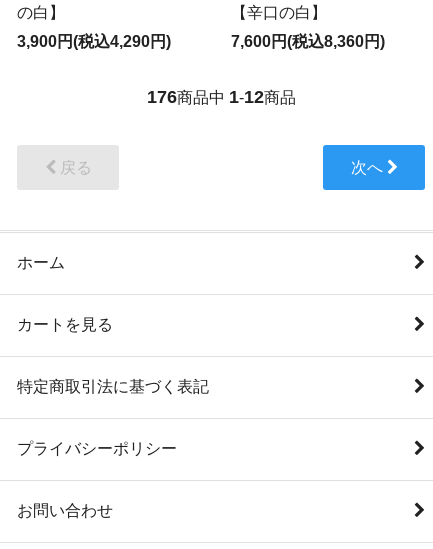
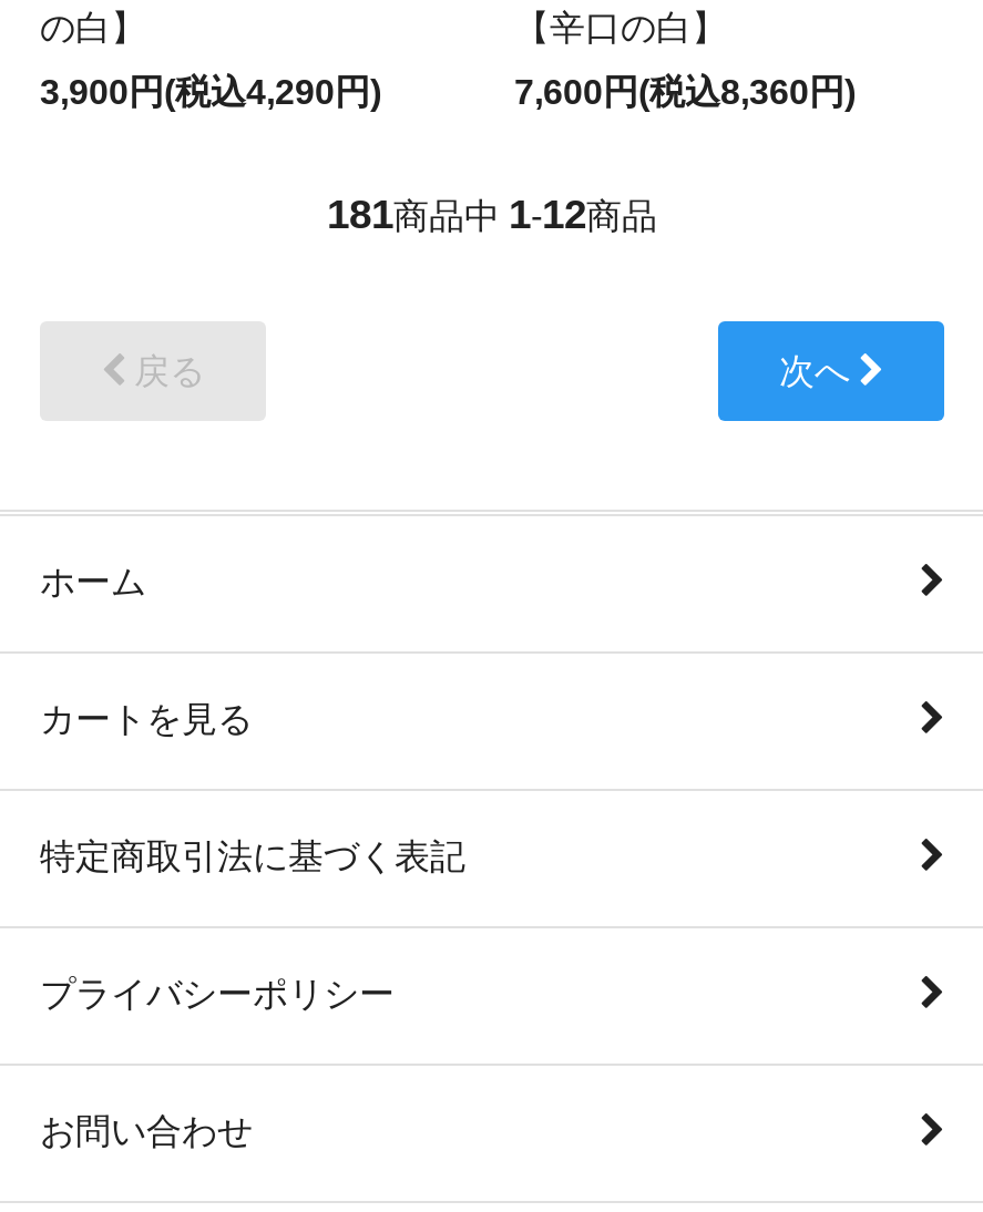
- 176商品中1-12商品
+ 181商品中1-12商品
